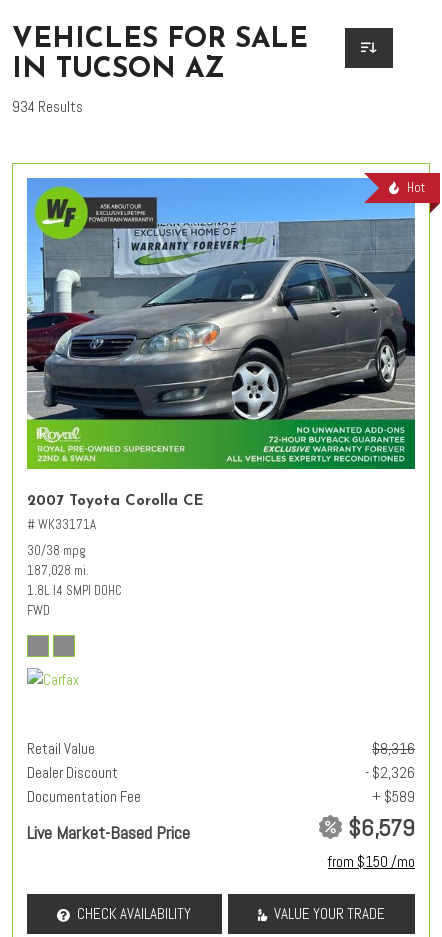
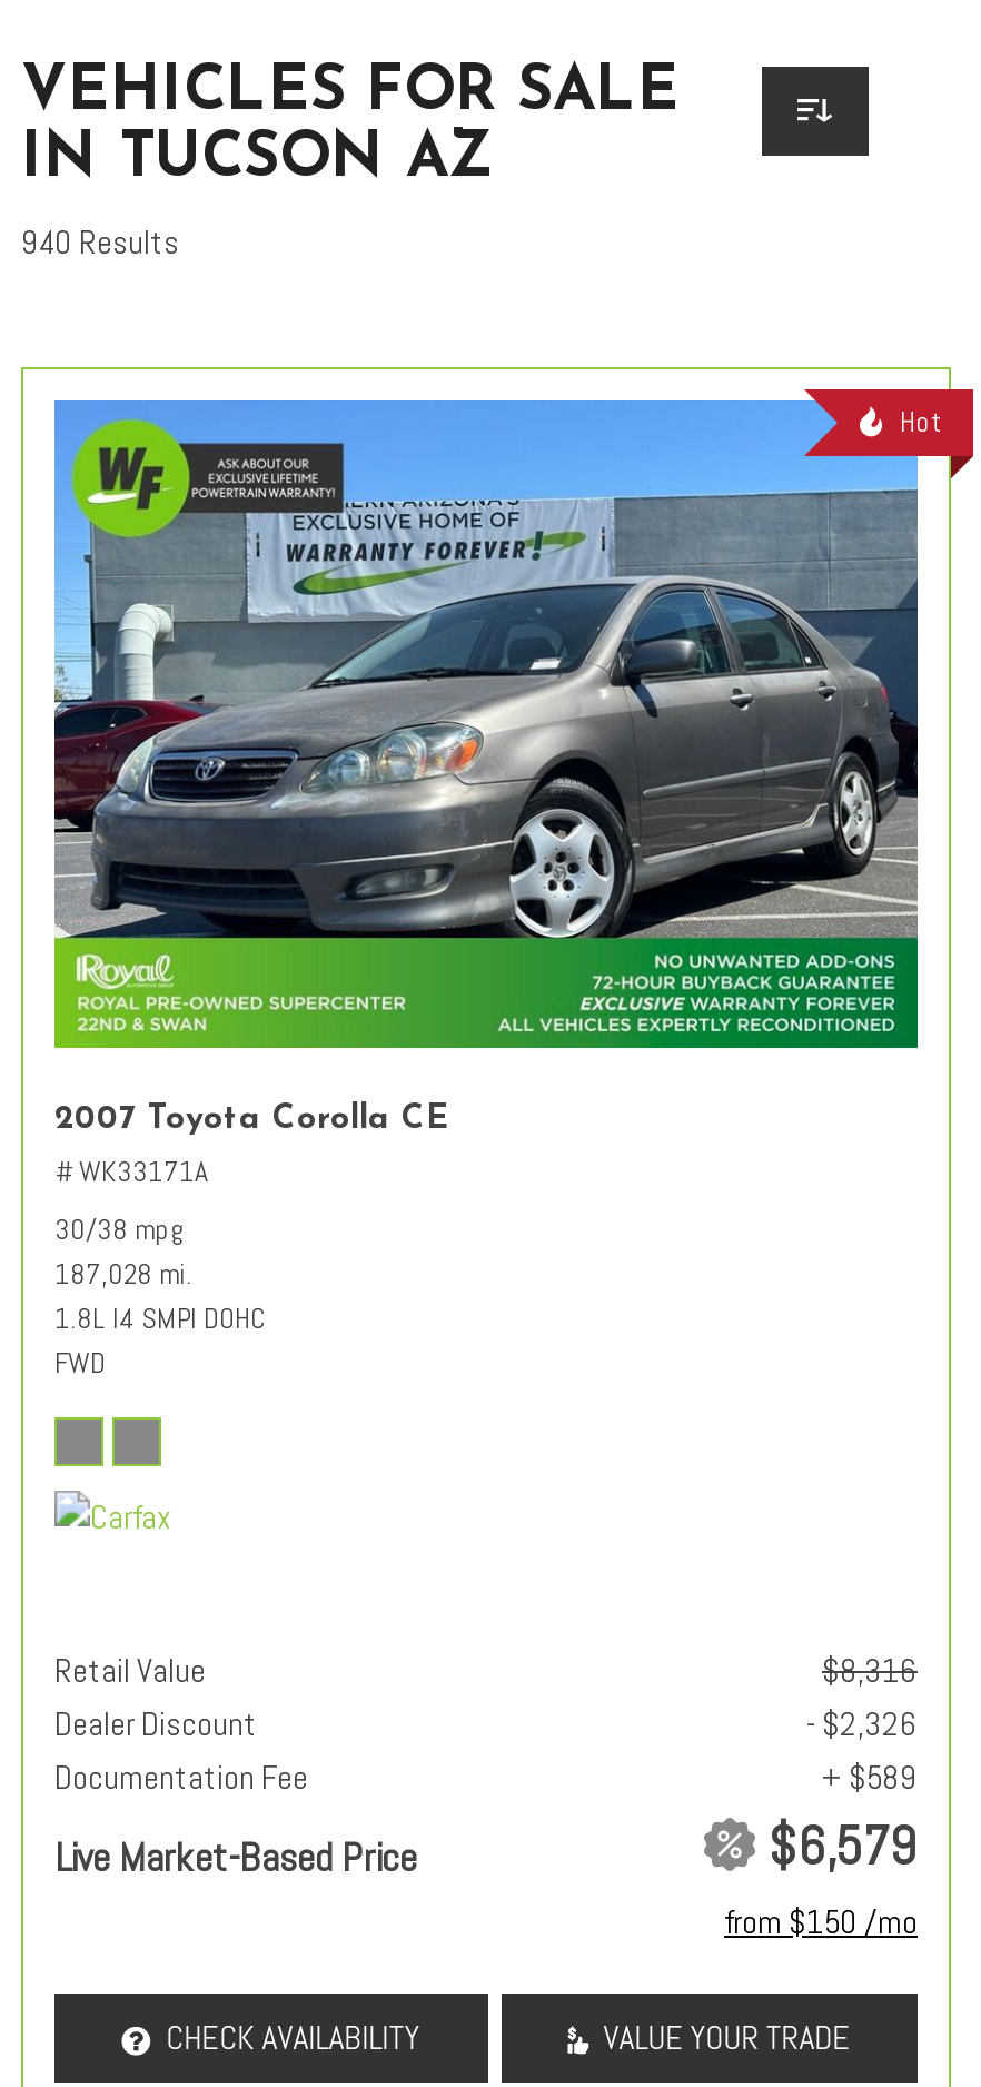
- 934 Results
+ 940 Results
